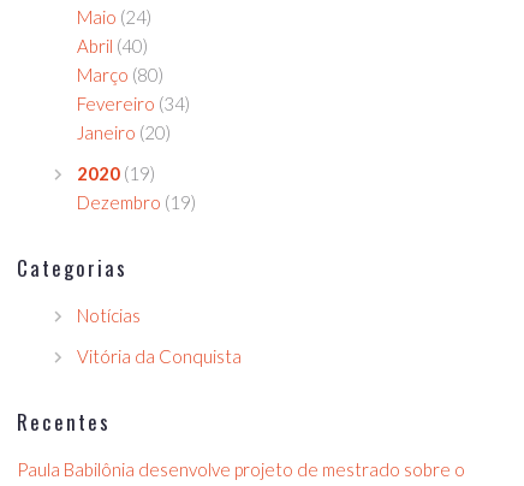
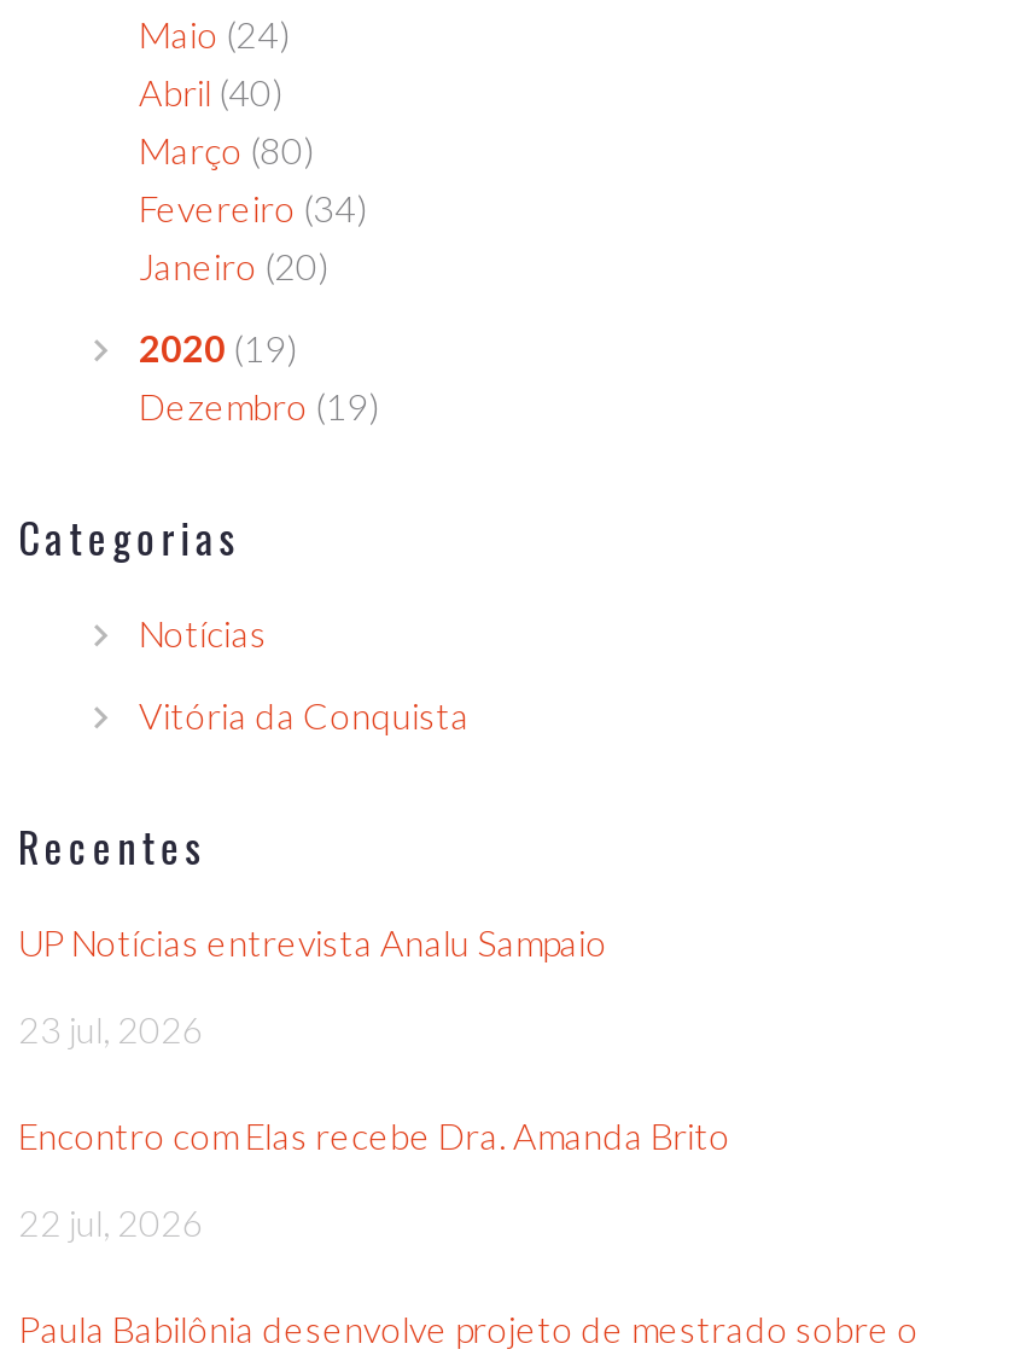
+ UP Notícias entrevista Analu Sampaio
+ 23 jul, 2026
+ Encontro com Elas recebe Dra. Amanda Brito
+ 22 jul, 2026
